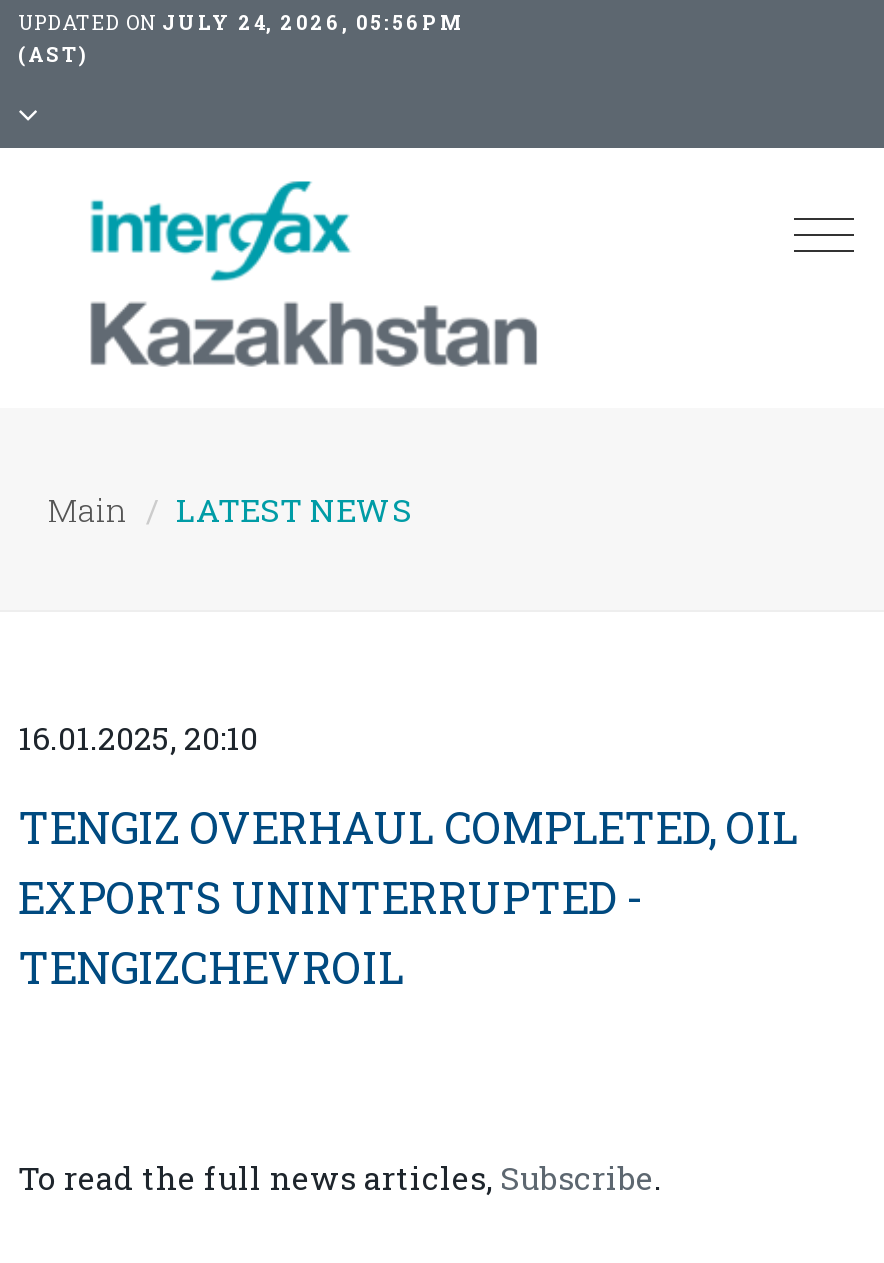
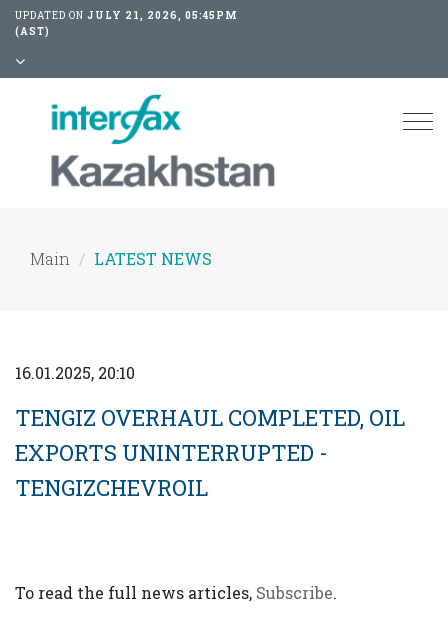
- UPDATED ON JULY 24, 2026, 05:56PM
+ UPDATED ON JULY 21, 2026, 05:45PM
